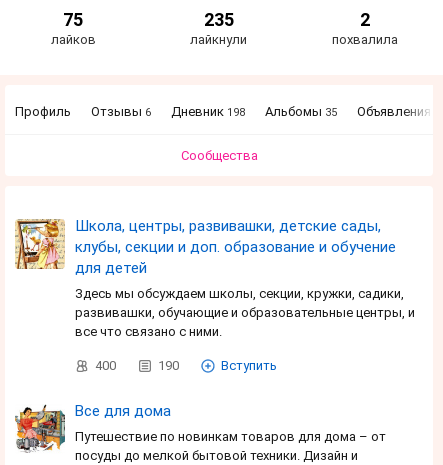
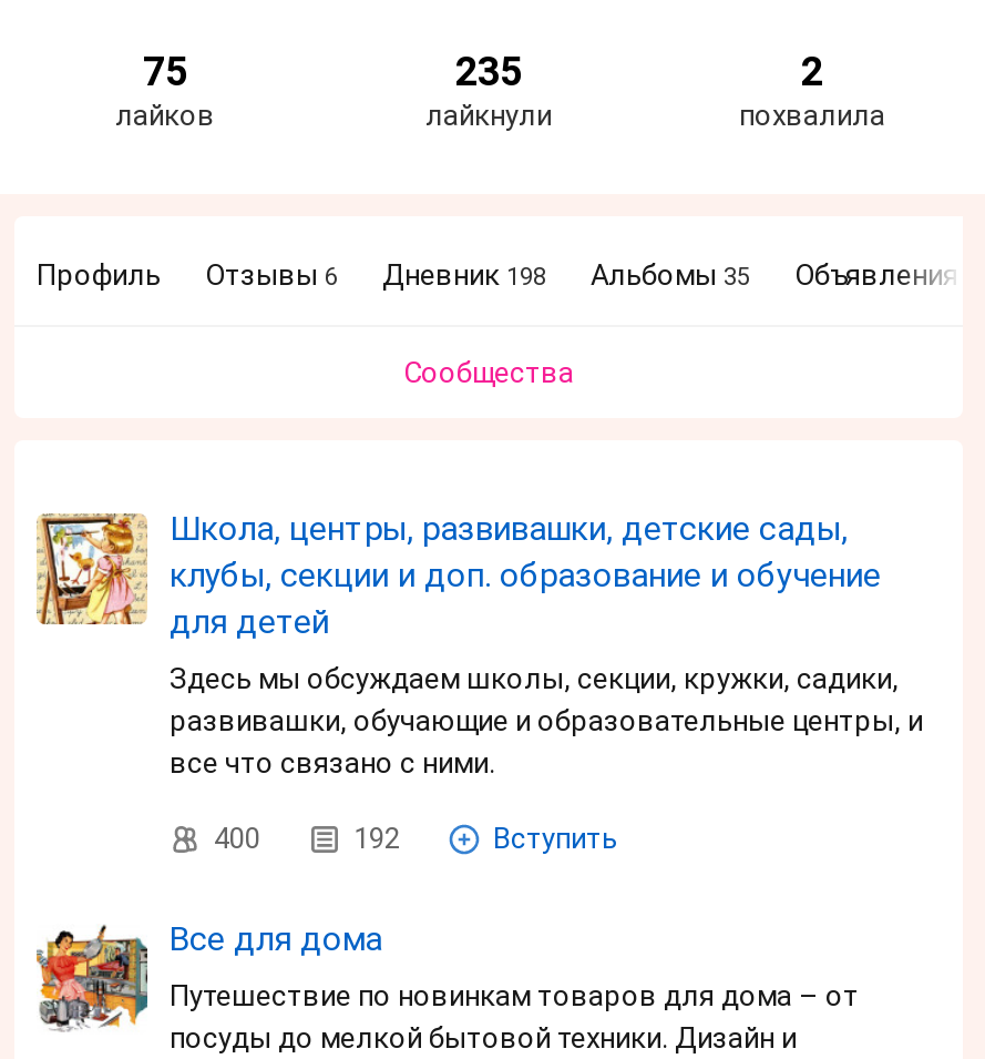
- 190
+ 192
